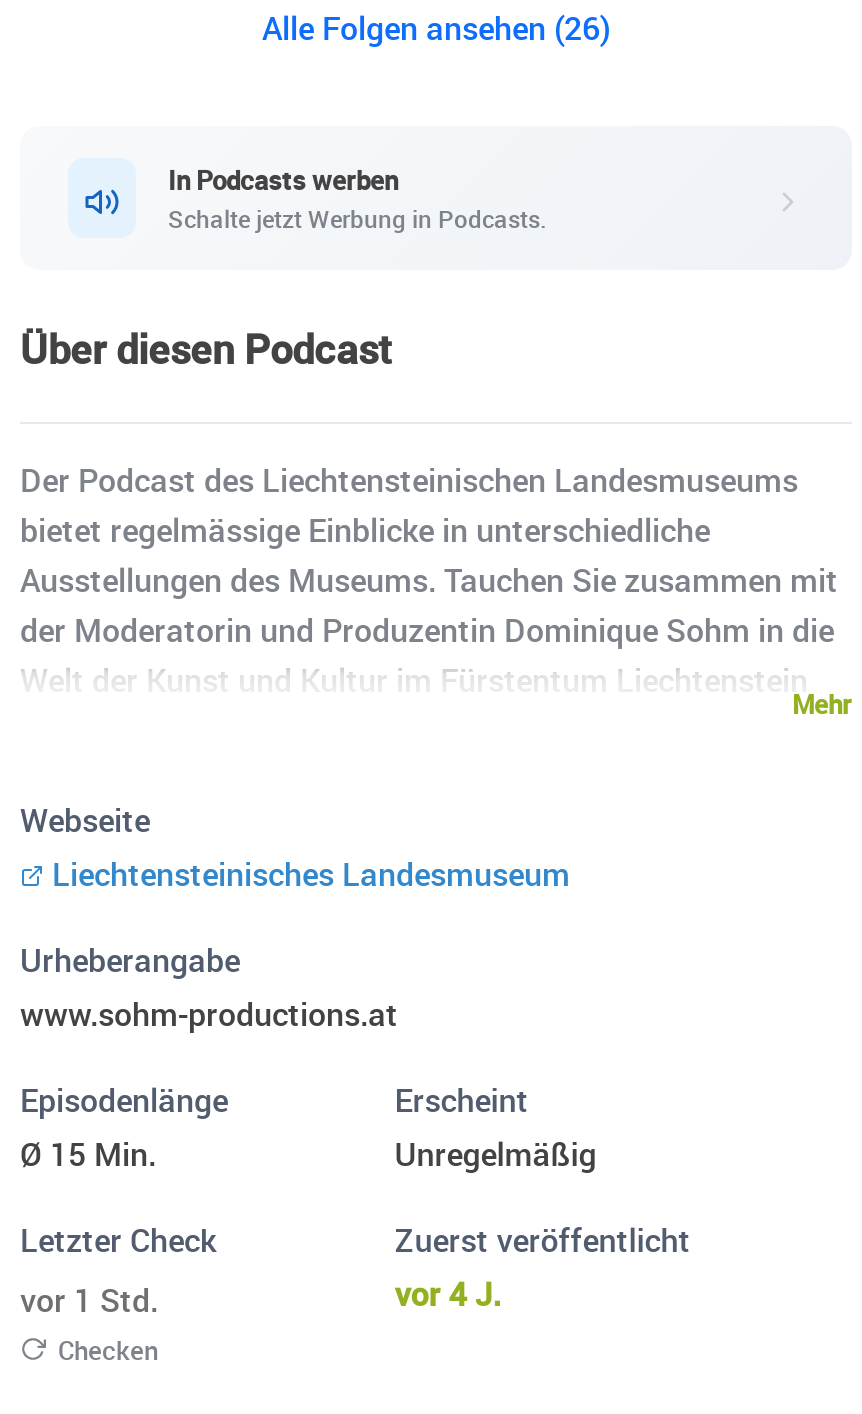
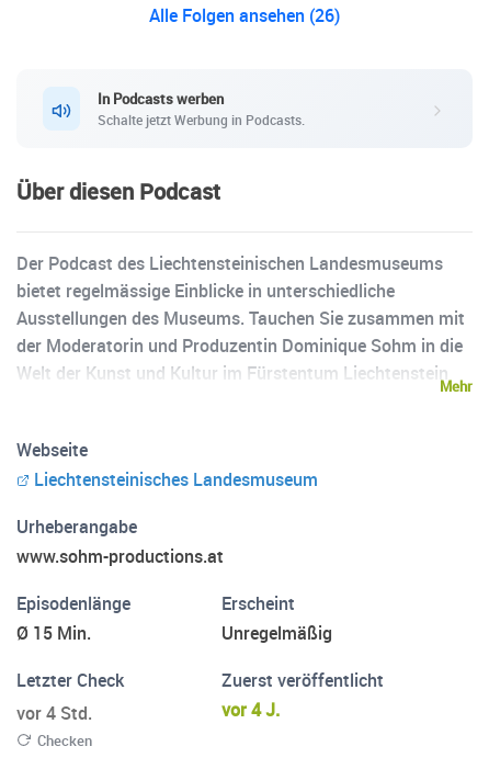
- vor 1 Std.
+ vor 4 Std.
